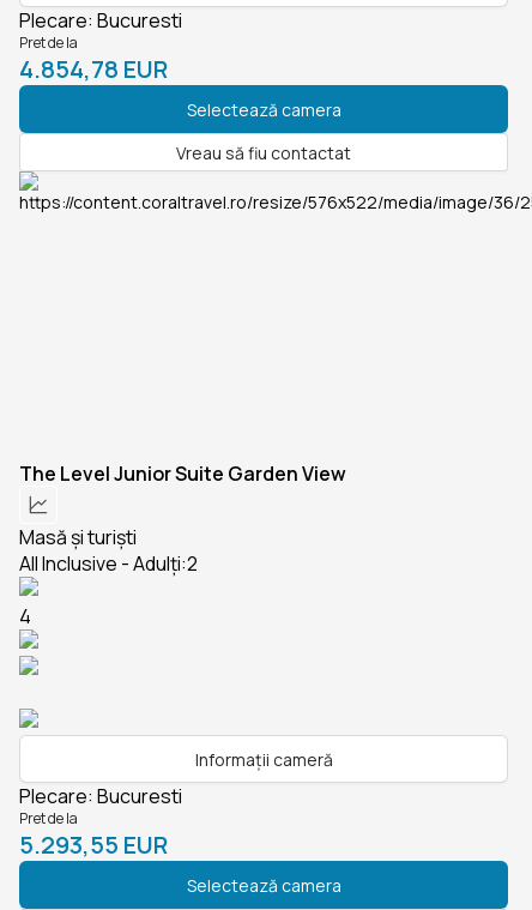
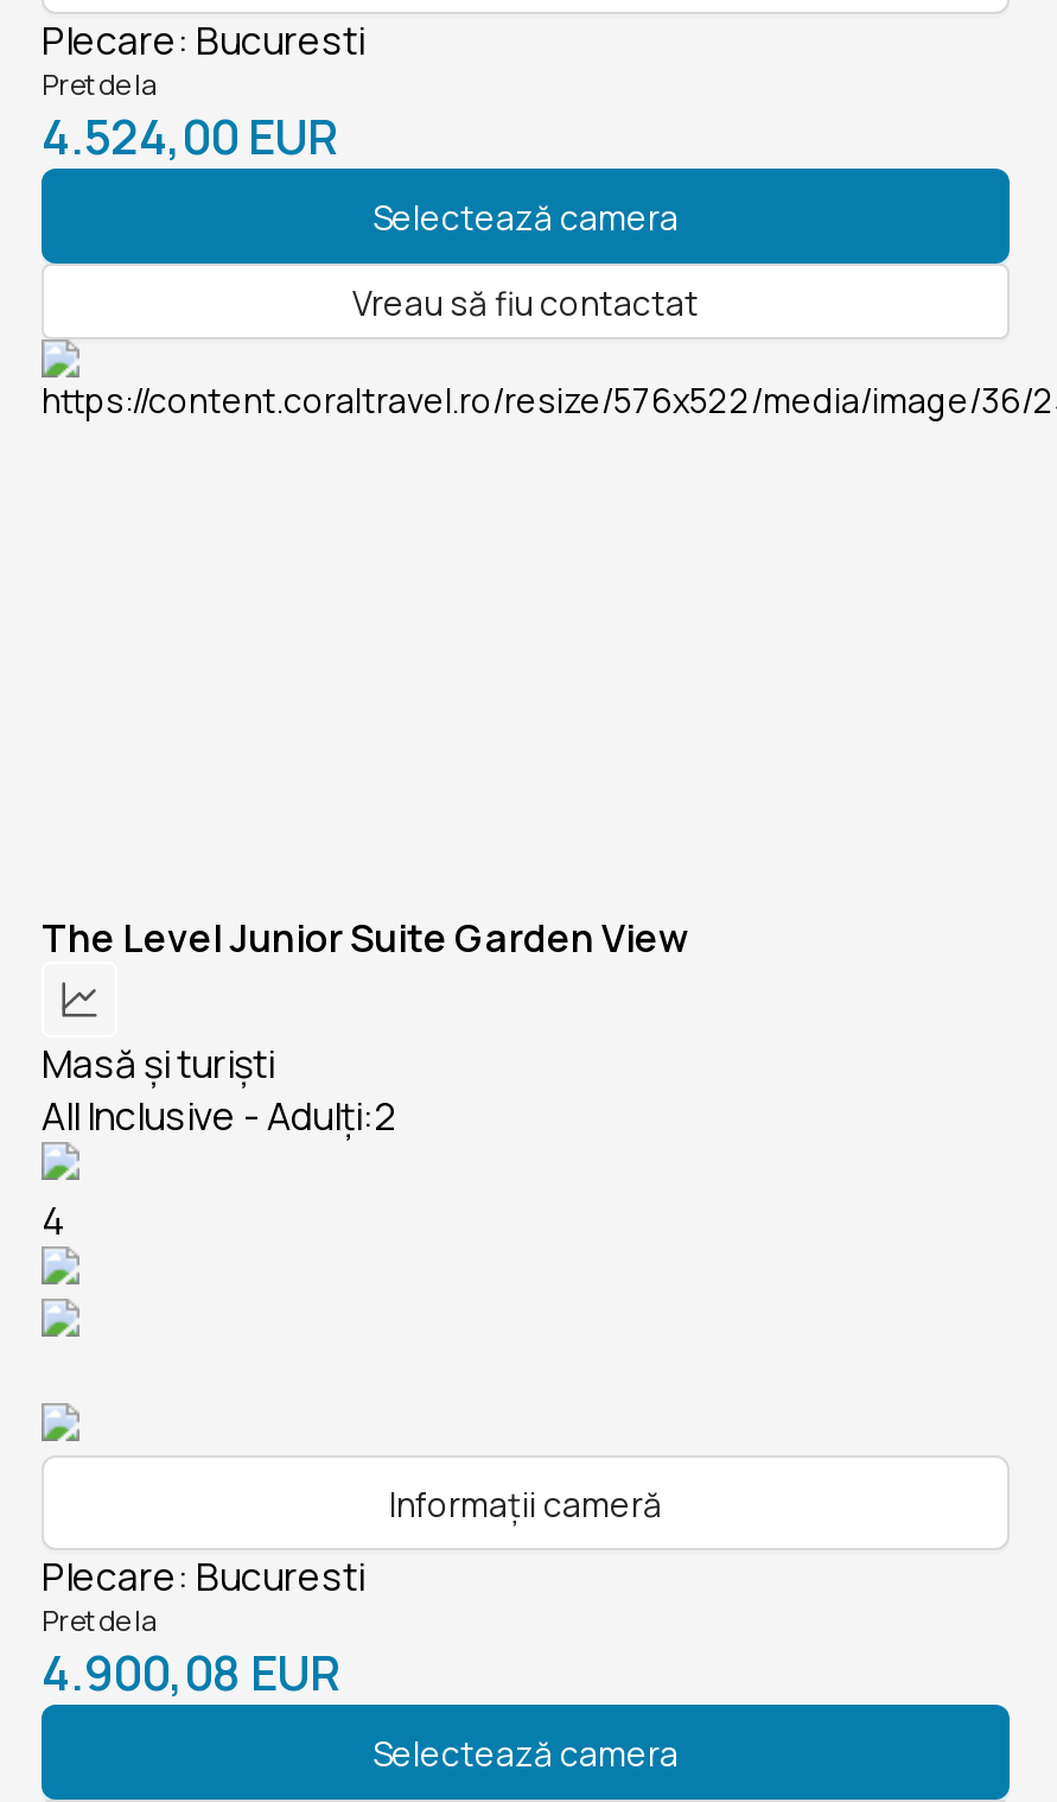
- 4.854,78 EUR
+ 4.524,00 EUR

- 5.293,55 EUR
+ 4.900,08 EUR
